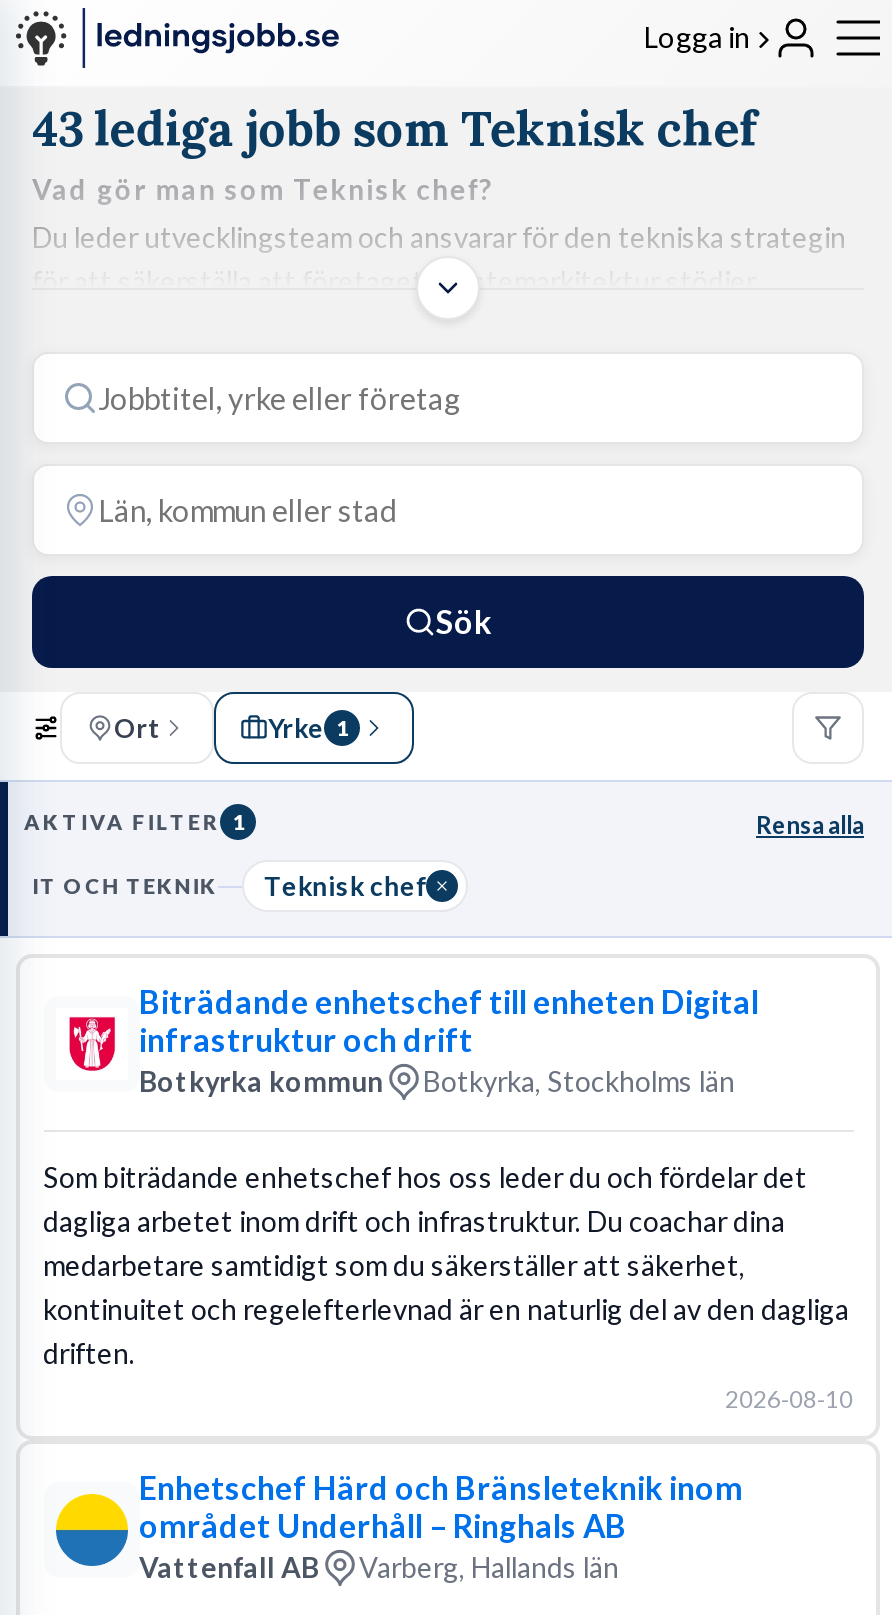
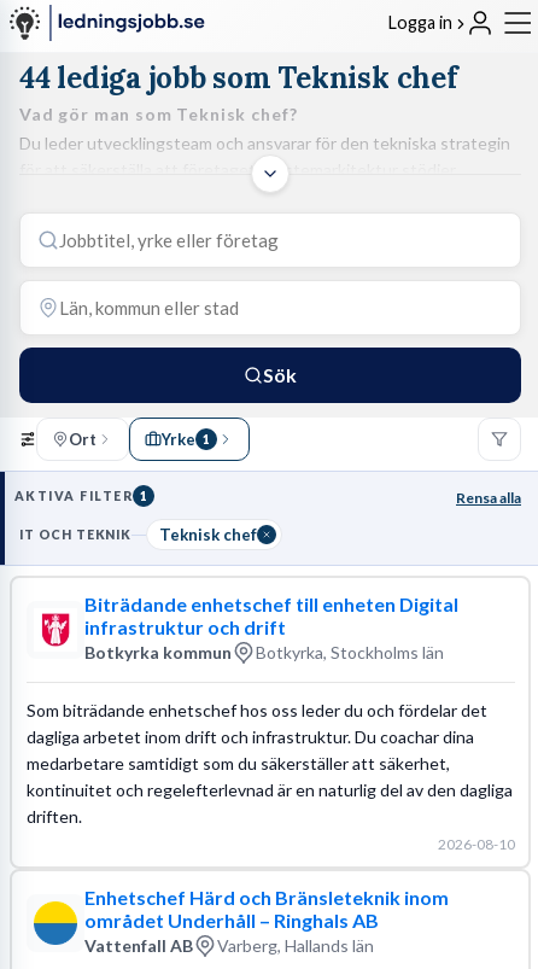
- 43 lediga jobb som Teknisk chef
+ 44 lediga jobb som Teknisk chef
